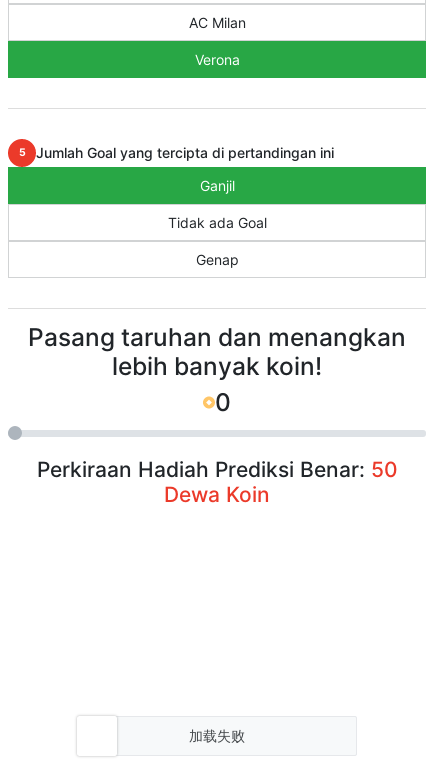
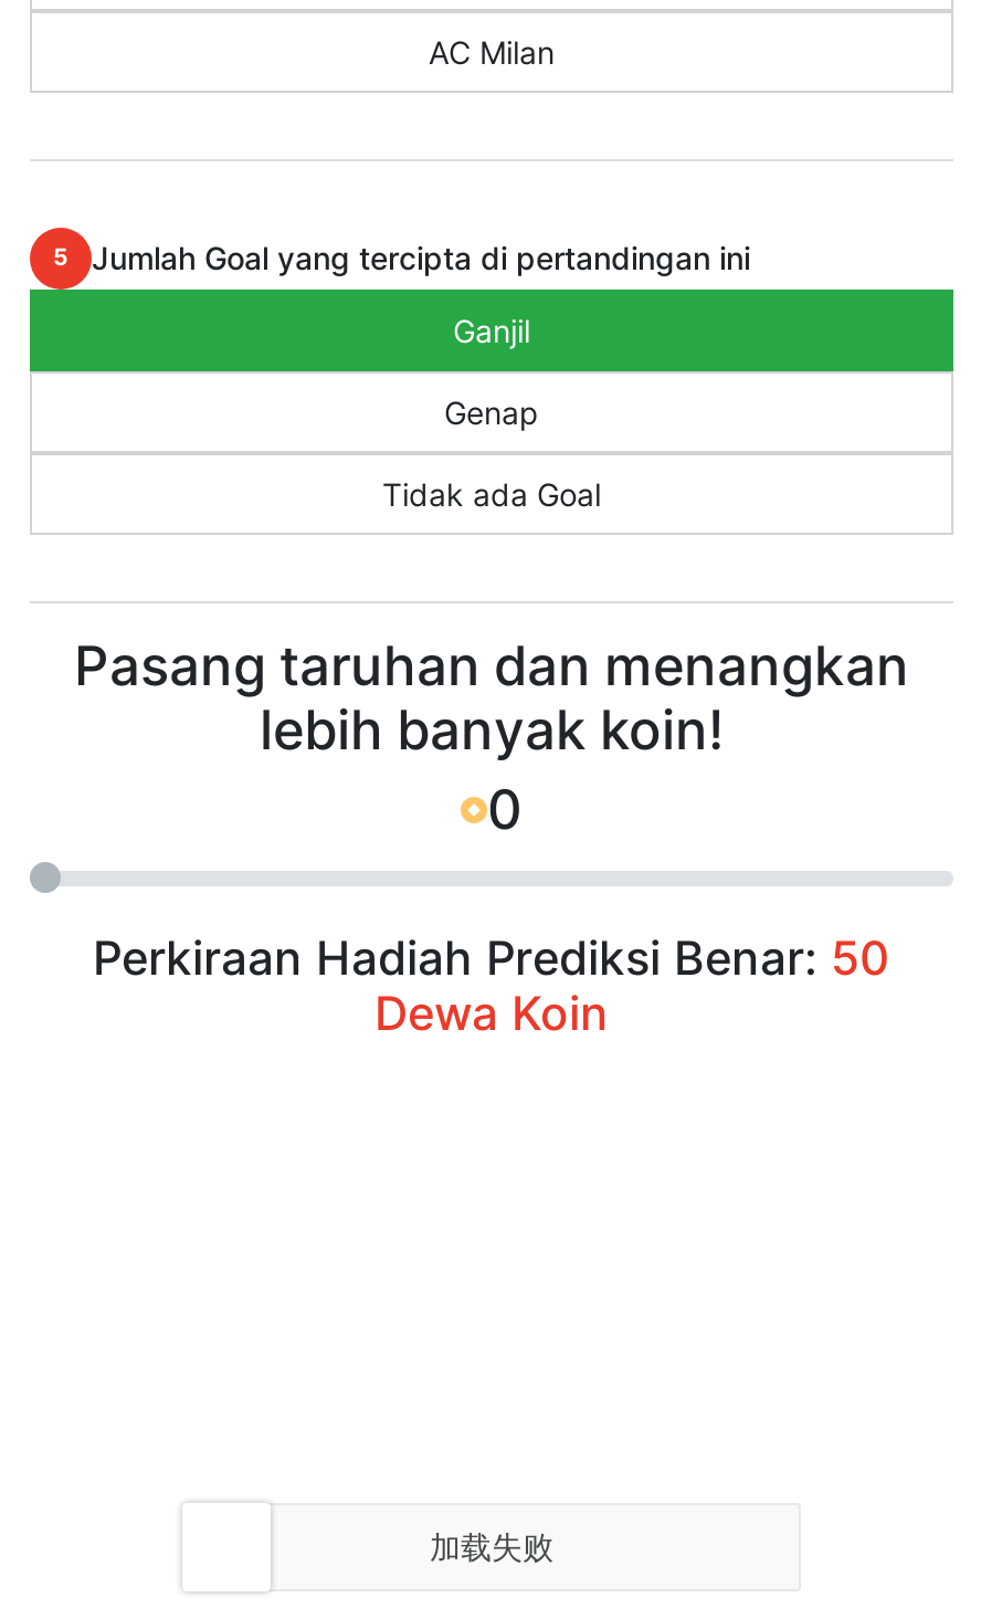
- Verona

moved up: Genap
